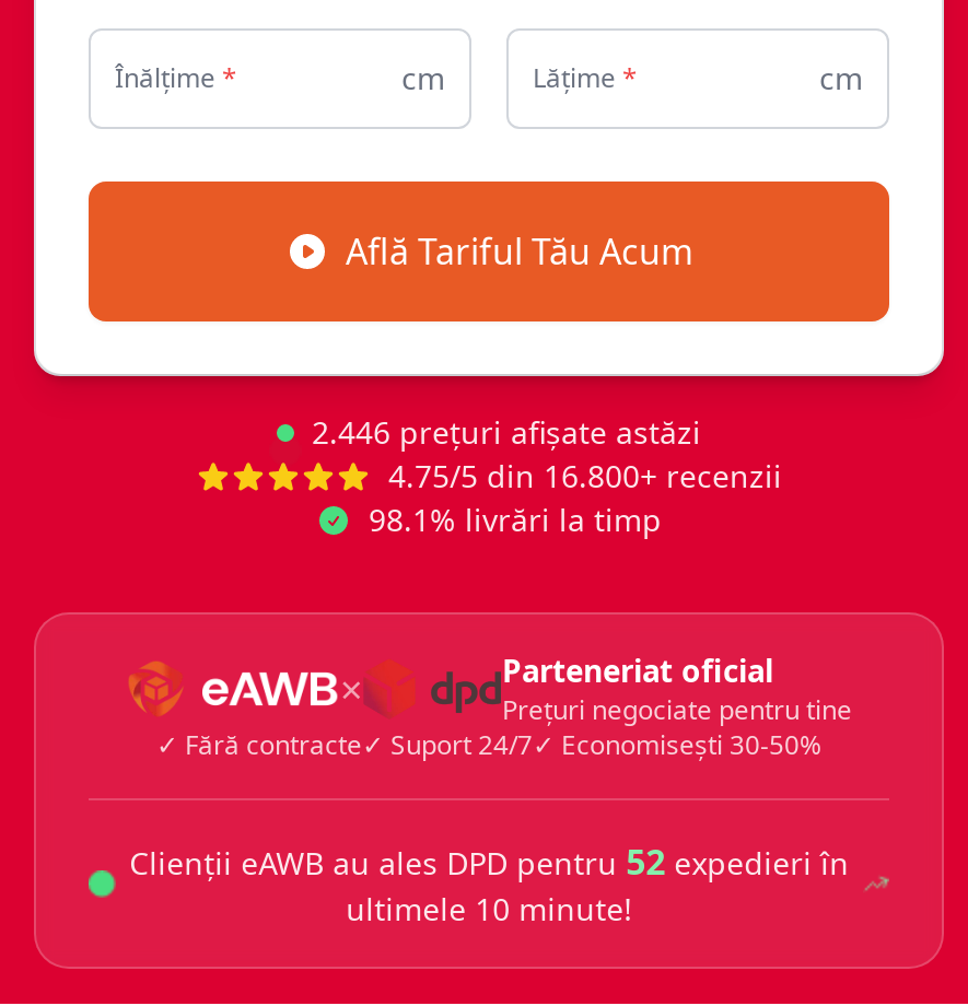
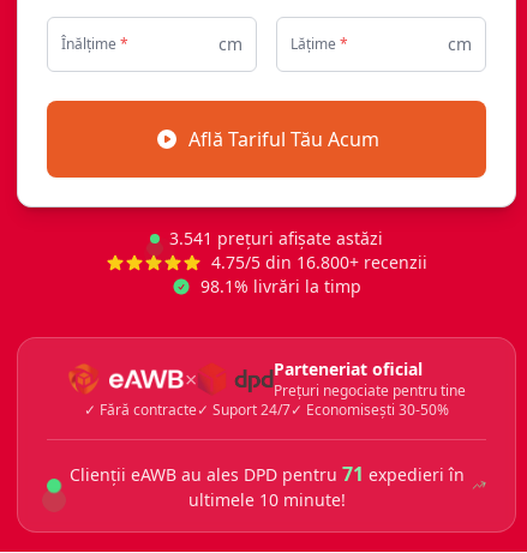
- 2.446 prețuri afișate astăzi
+ 3.541 prețuri afișate astăzi

- Clienții eAWB au ales DPD pentru 52 expedieri în
+ Clienții eAWB au ales DPD pentru 71 expedieri în
